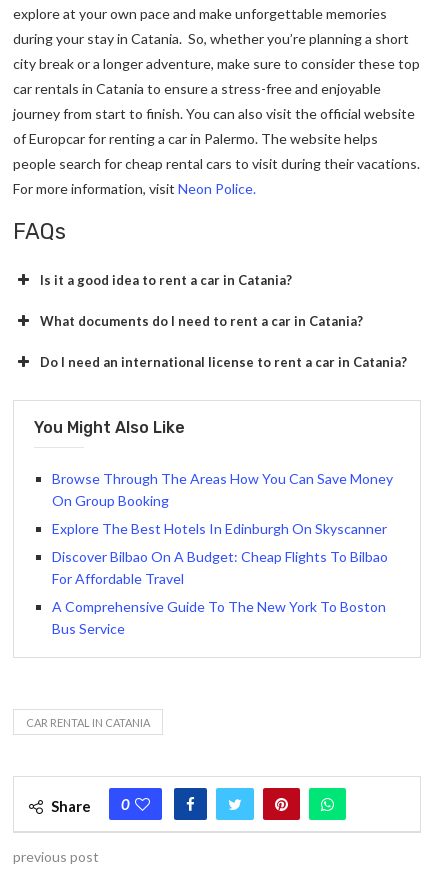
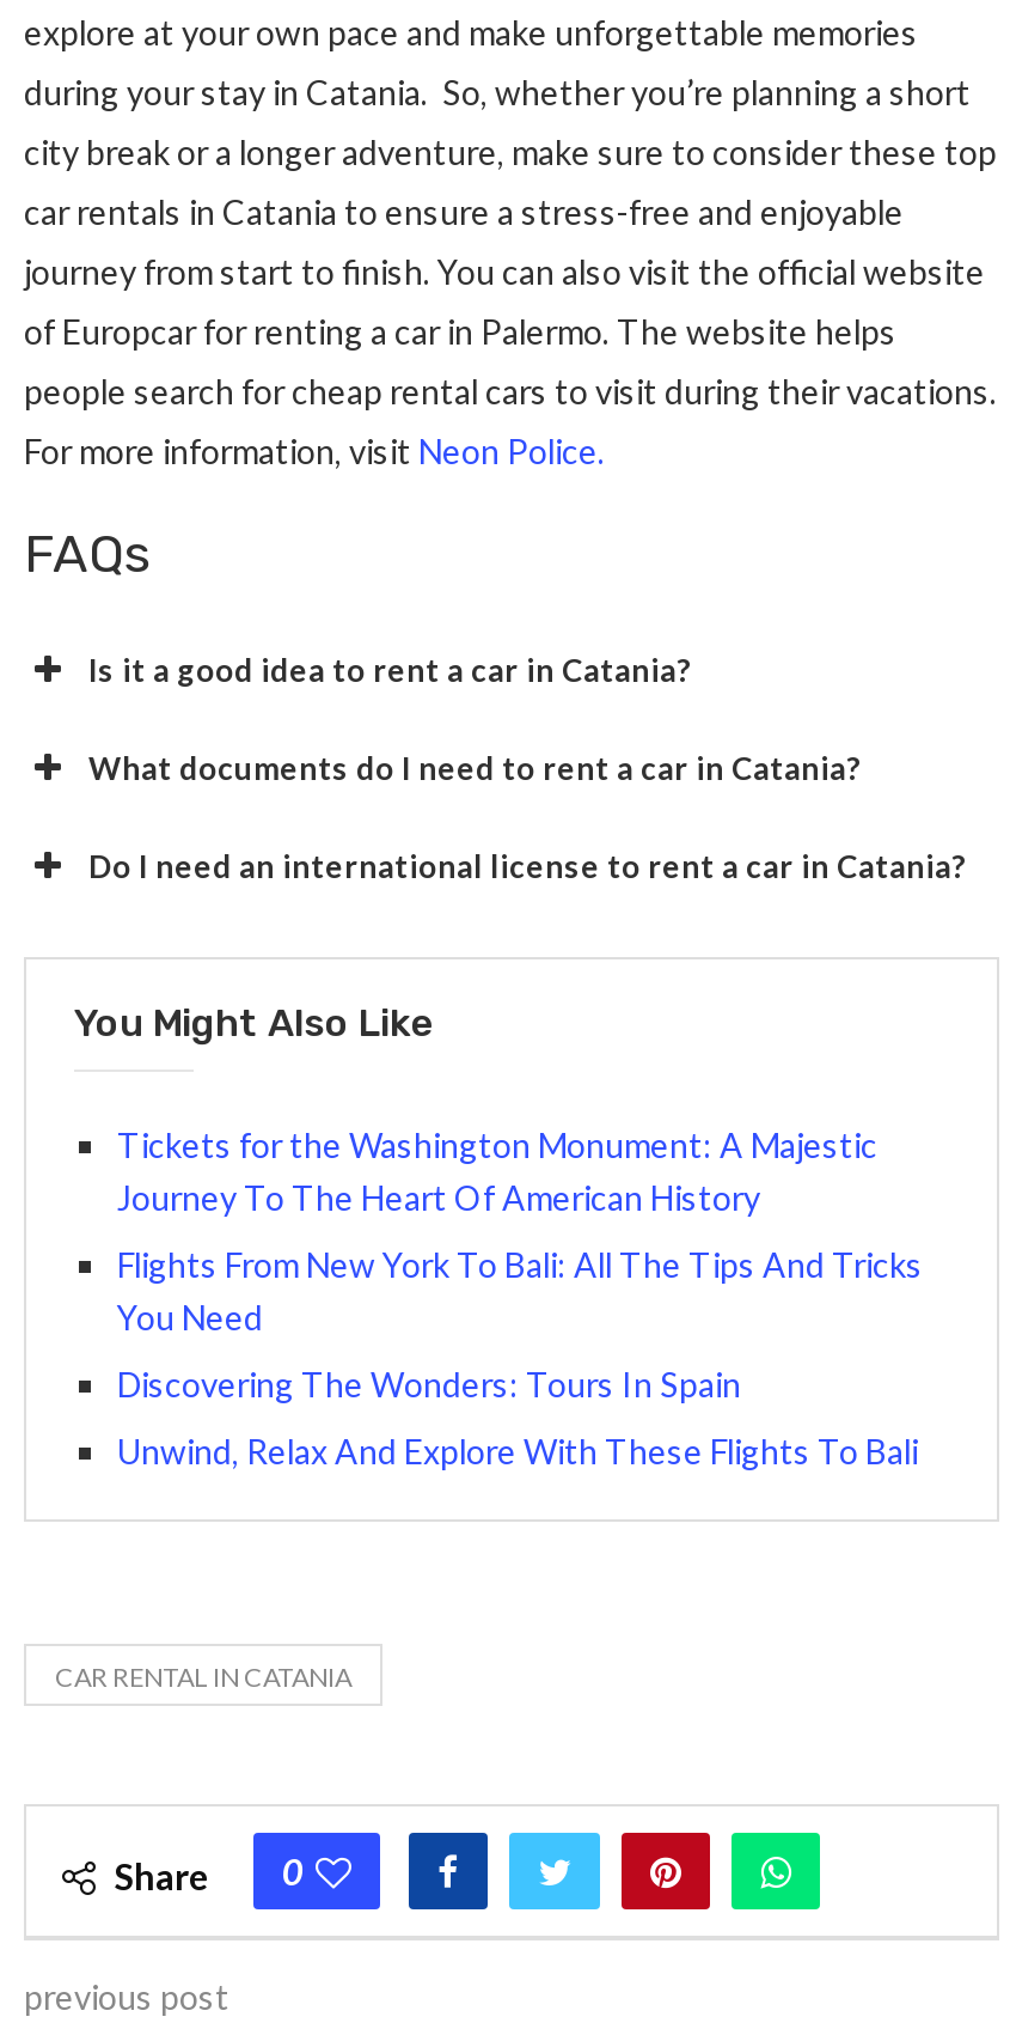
- Browse Through The Areas How You Can Save Money
- On Group Booking
+ Tickets for the Washington Monument: A Majestic
+ Journey To The Heart Of American History

- Explore The Best Hotels In Edinburgh On Skyscanner
+ Flights From New York To Bali: All The Tips And Tricks
+ You Need

- Discover Bilbao On A Budget: Cheap Flights To Bilbao
- For Affordable Travel
+ Discovering The Wonders: Tours In Spain

- A Comprehensive Guide To The New York To Boston
- Bus Service
+ Unwind, Relax And Explore With These Flights To Bali
